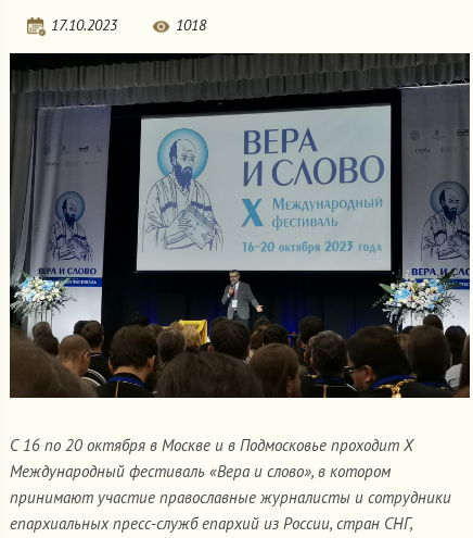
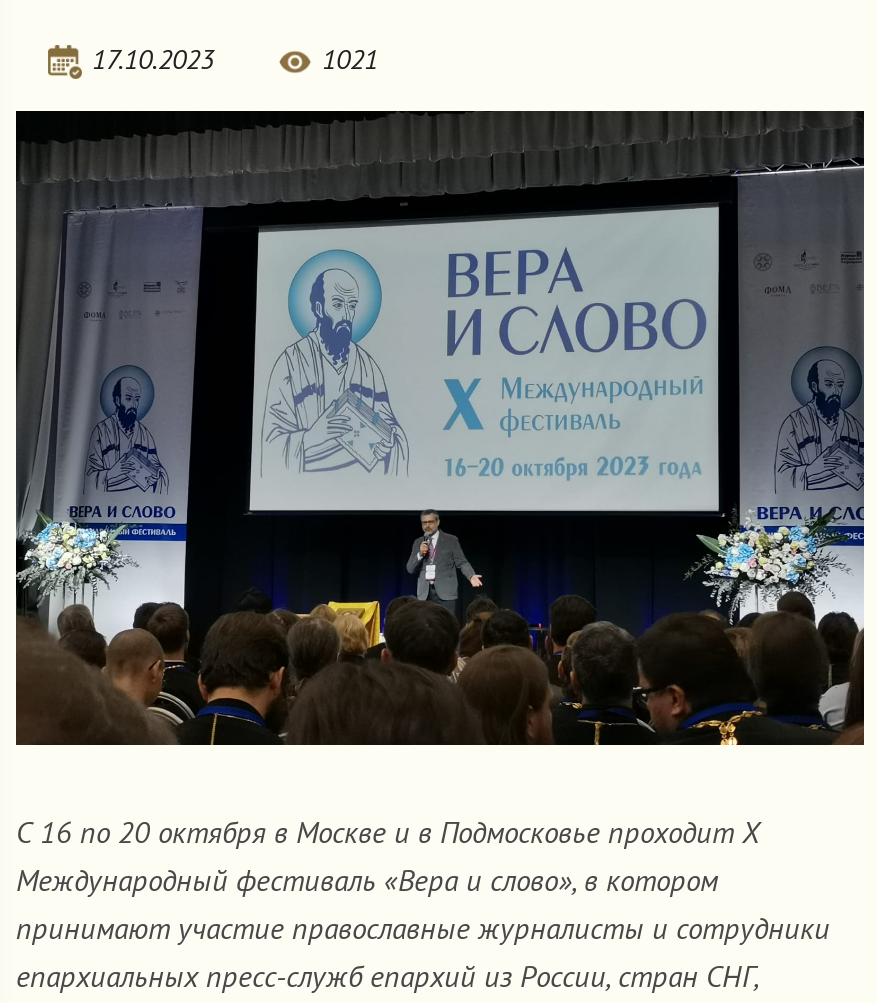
- 1018
+ 1021
